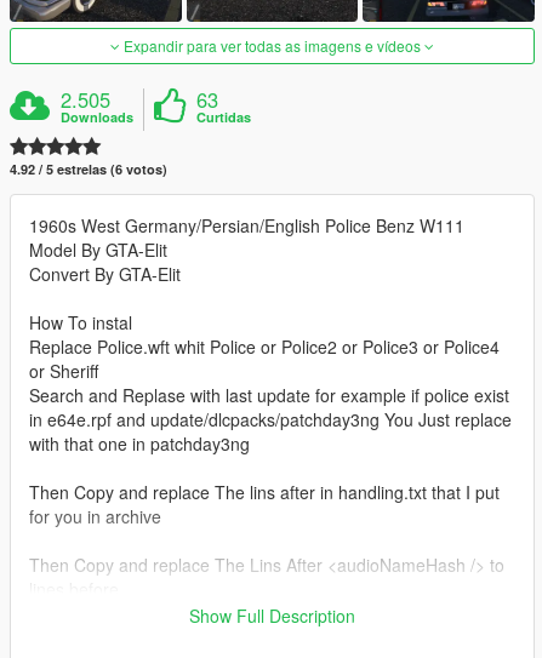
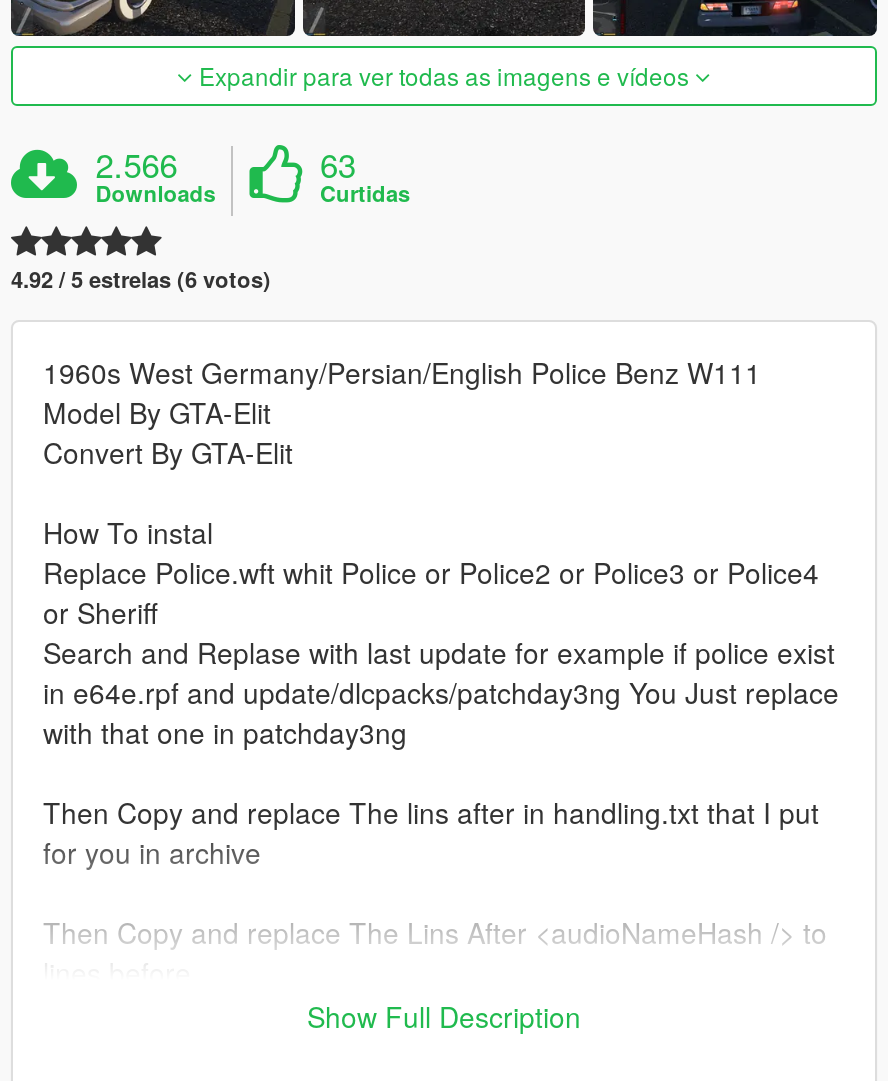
- 2.505
+ 2.566
